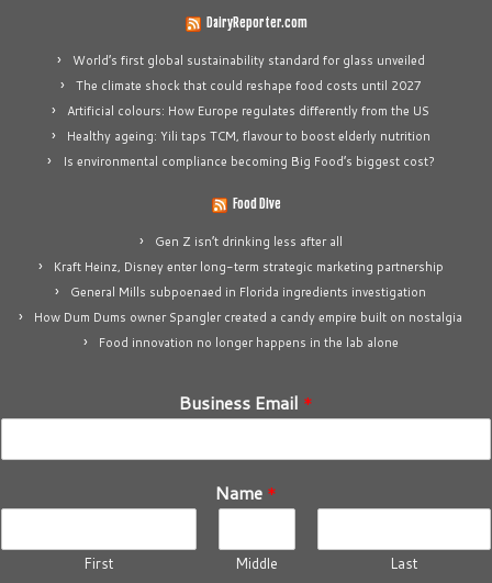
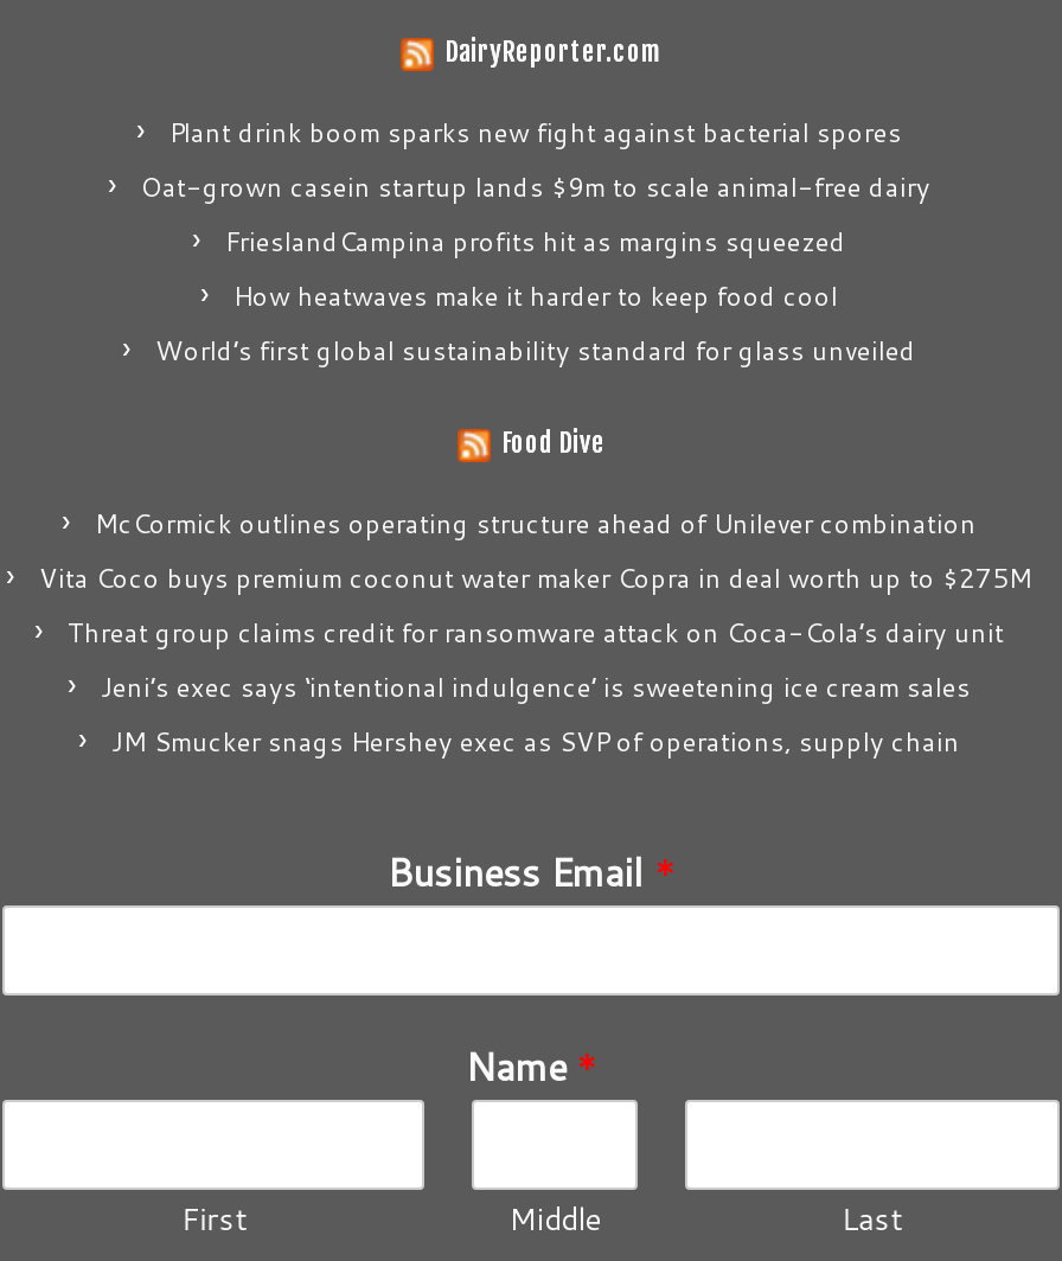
+ Plant drink boom sparks new fight against bacterial spores
+ Oat-grown casein startup lands $9m to scale animal-free dairy
+ FrieslandCampina profits hit as margins squeezed
+ How heatwaves make it harder to keep food cool

moved down: World’s first global sustainability standard for glass unveiled

- The climate shock that could reshape food costs until 2027
- Artificial colours: How Europe regulates differently from the US
- Healthy ageing: Yili taps TCM, flavour to boost elderly nutrition
- Is environmental compliance becoming Big Food’s biggest cost?

- Gen Z isn’t drinking less after all
- Kraft Heinz, Disney enter long-term strategic marketing partnership
- General Mills subpoenaed in Florida ingredients investigation
- How Dum Dums owner Spangler created a candy empire built on nostalgia
- Food innovation no longer happens in the lab alone
+ McCormick outlines operating structure ahead of Unilever combination
+ Vita Coco buys premium coconut water maker Copra in deal worth up to $275M
+ Threat group claims credit for ransomware attack on Coca-Cola’s dairy unit
+ Jeni’s exec says ‘intentional indulgence’ is sweetening ice cream sales
+ JM Smucker snags Hershey exec as SVP of operations, supply chain
